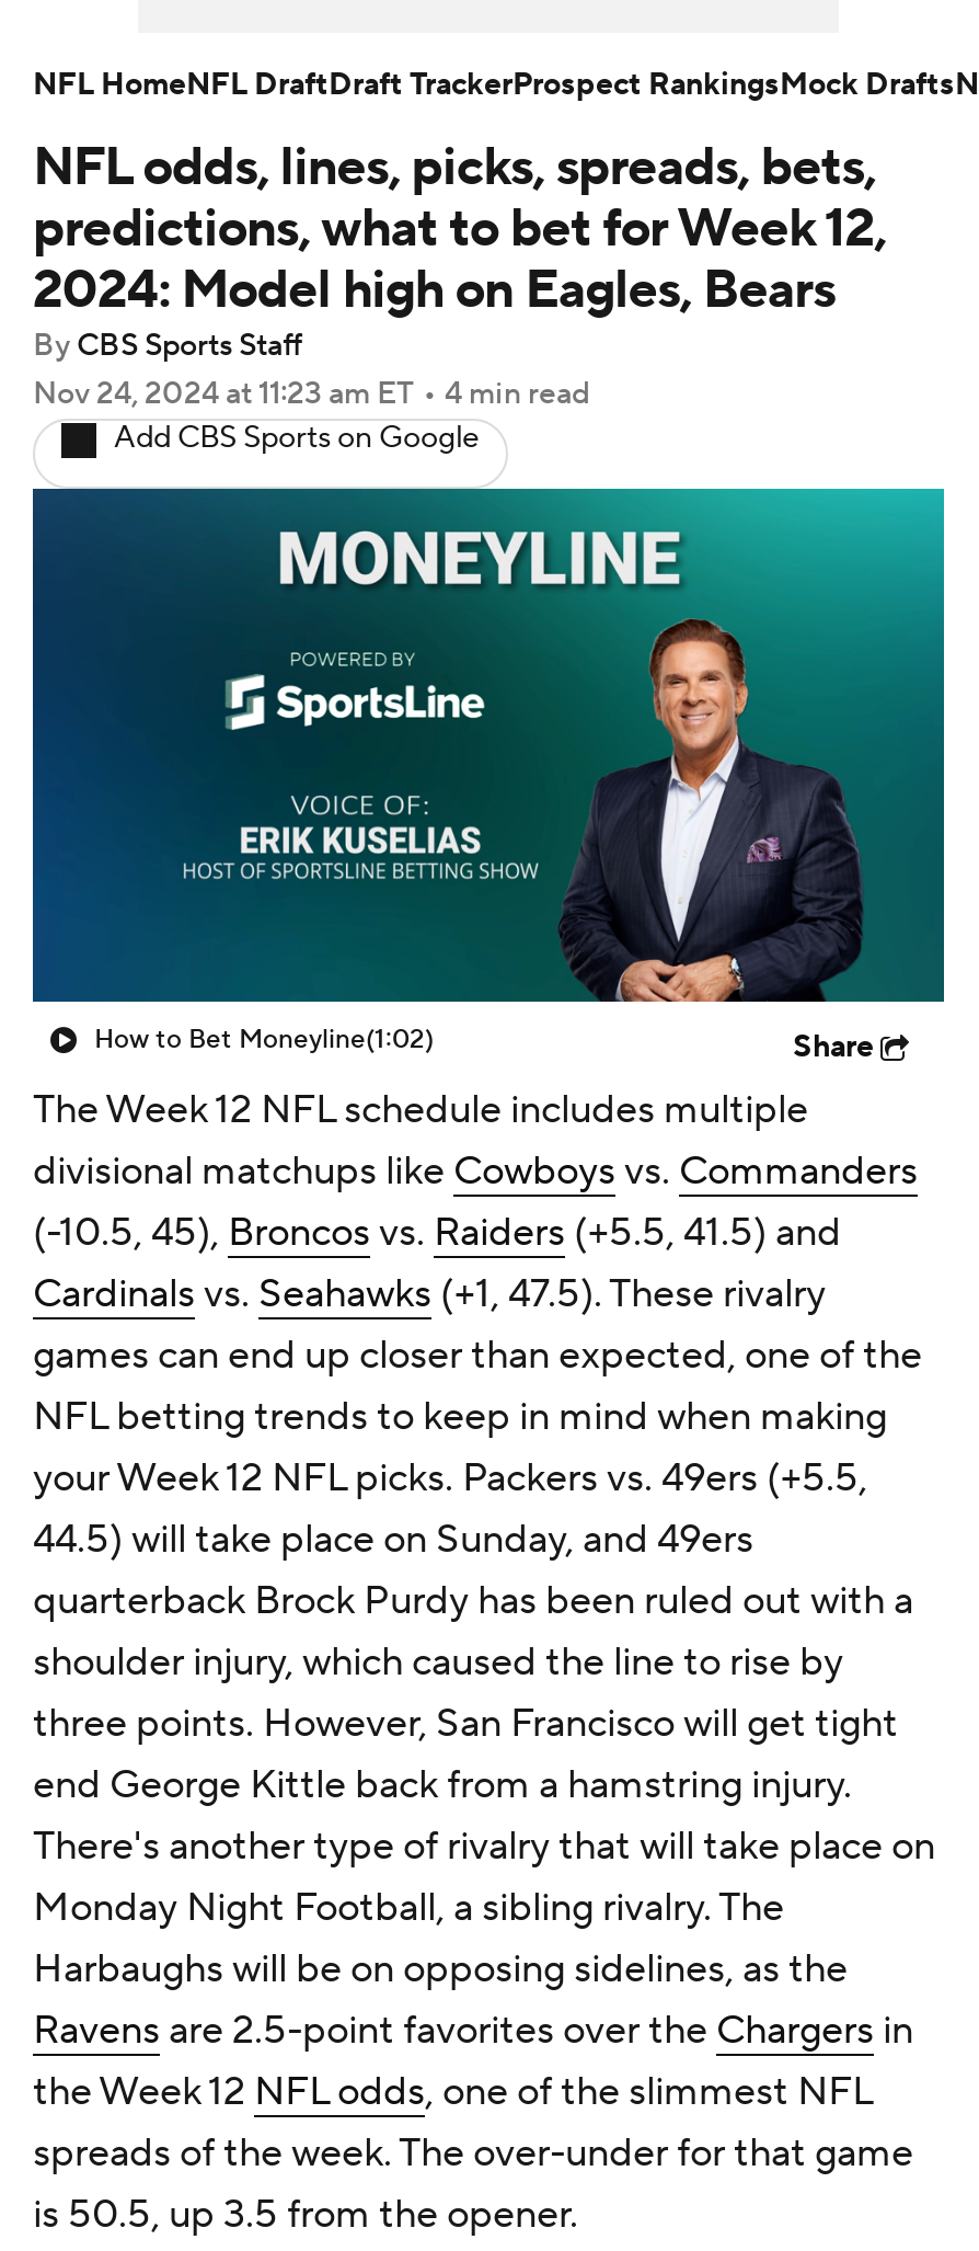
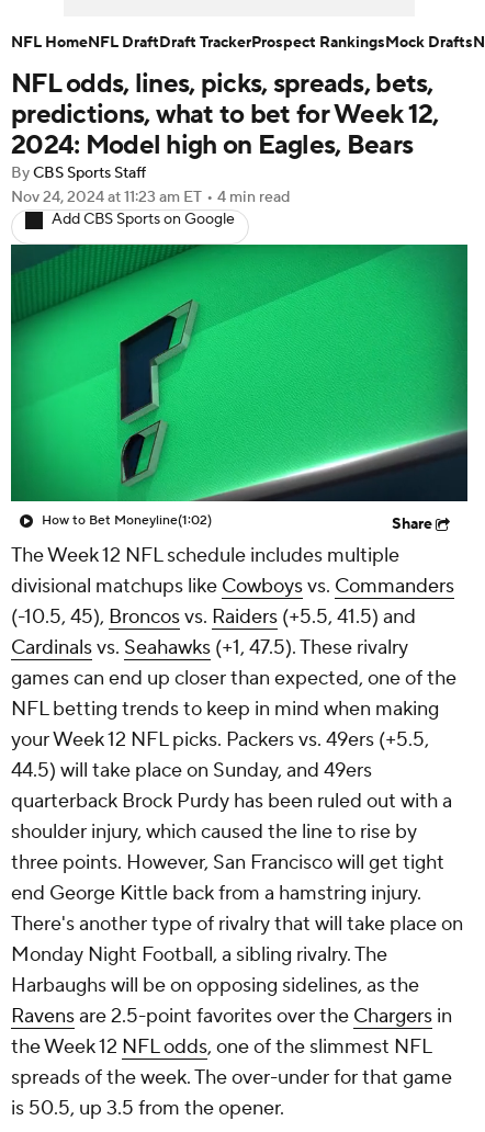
- [image]
+ [image]
